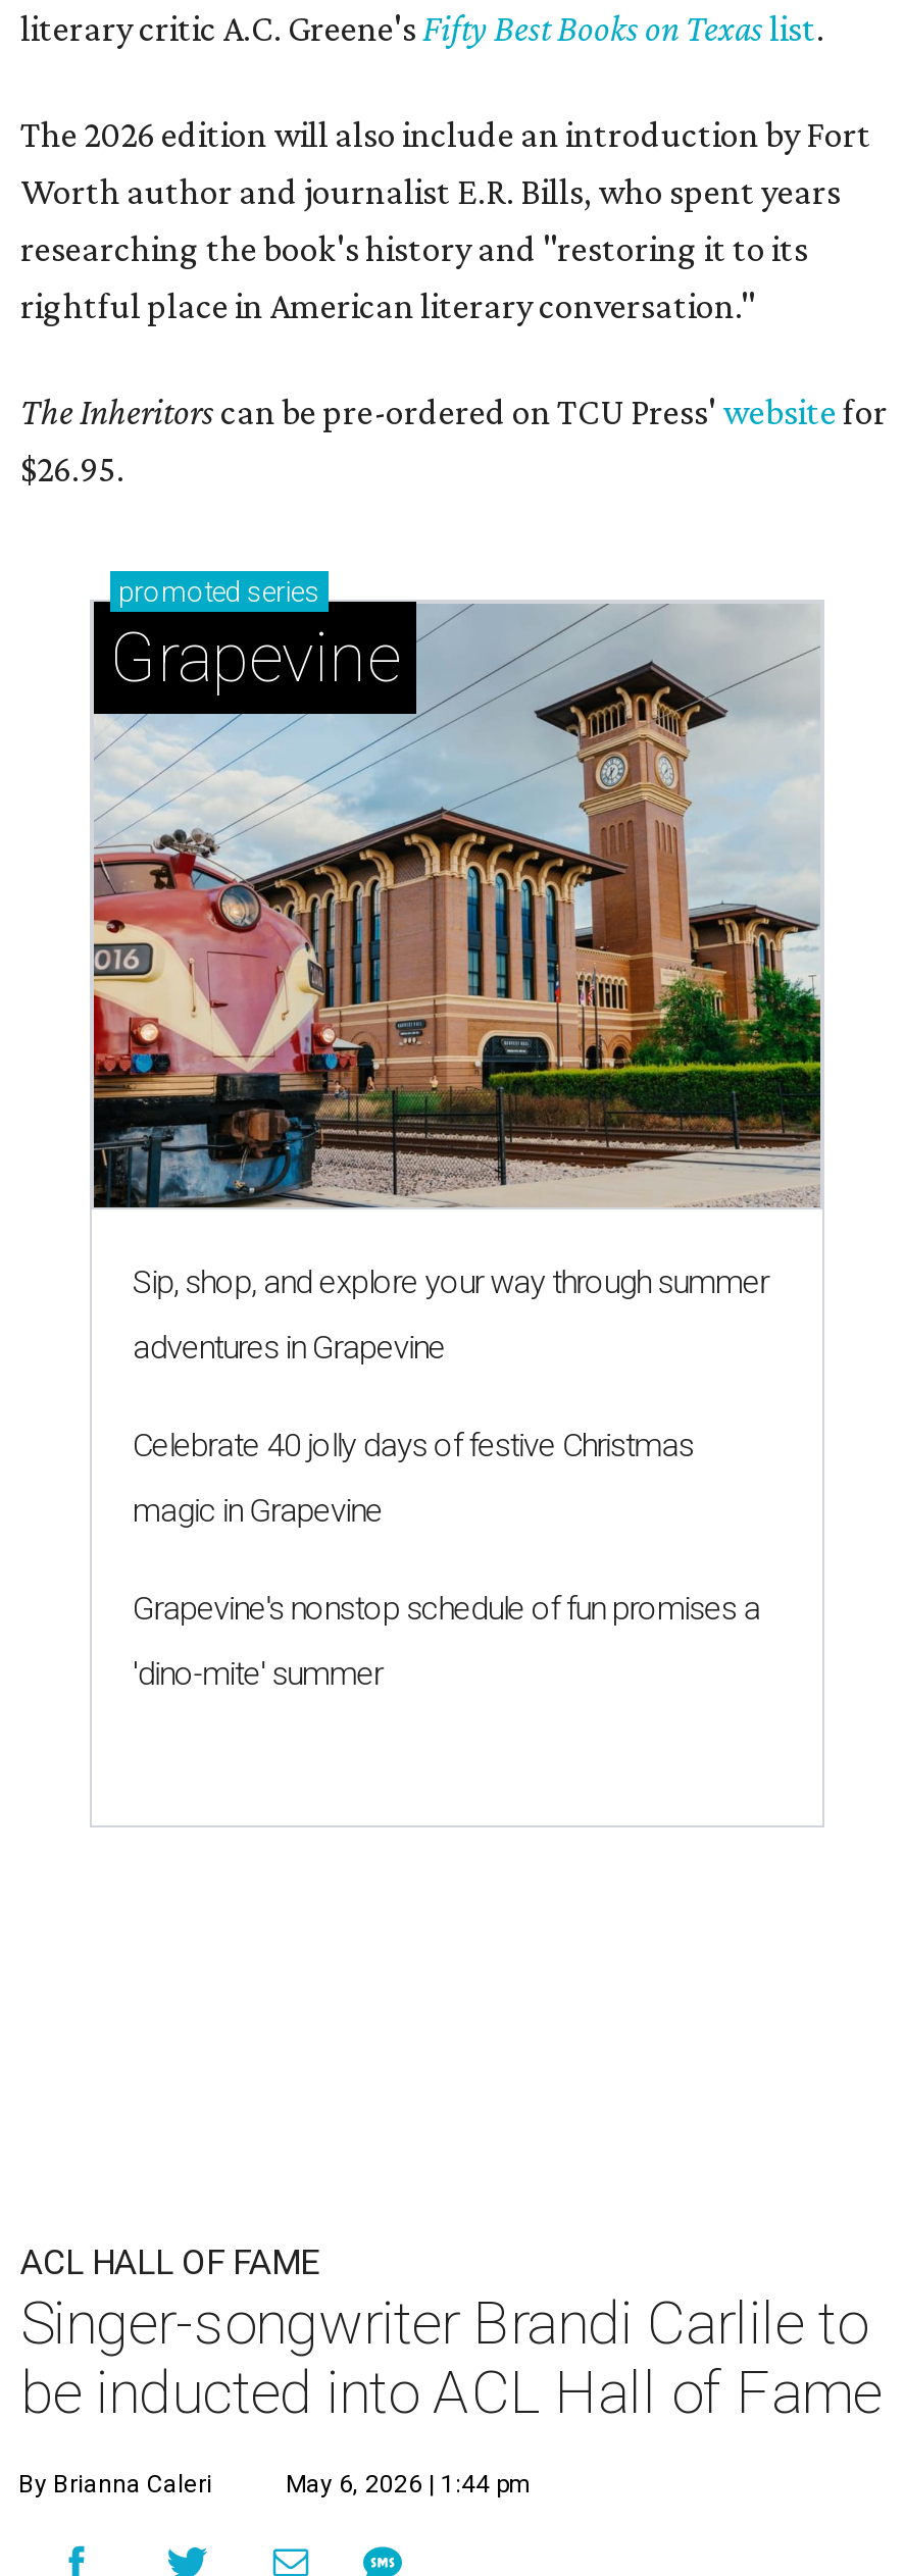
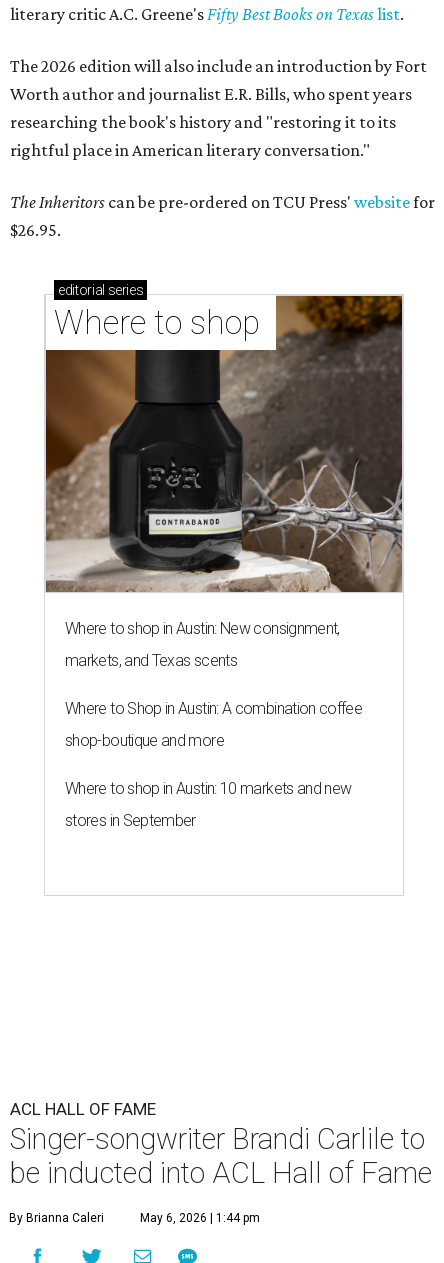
- [image]
- promoted series
- Grapevine
+ [image]
+ editorial series
+ Where to shop

- Sip, shop, and explore your way through summer
+ Where to shop in Austin: New consignment,

- adventures in Grapevine
+ markets, and Texas scents

- Celebrate 40 jolly days of festive Christmas
+ Where to Shop in Austin: A combination coffee

- magic in Grapevine
+ shop-boutique and more

- Grapevine's nonstop schedule of fun promises a
+ Where to shop in Austin: 10 markets and new

- 'dino-mite' summer
+ stores in September
